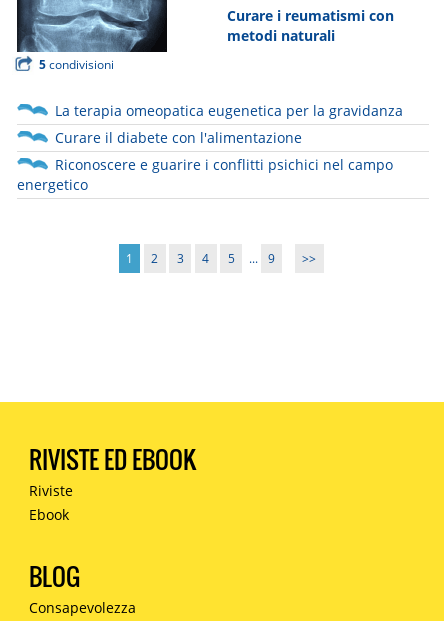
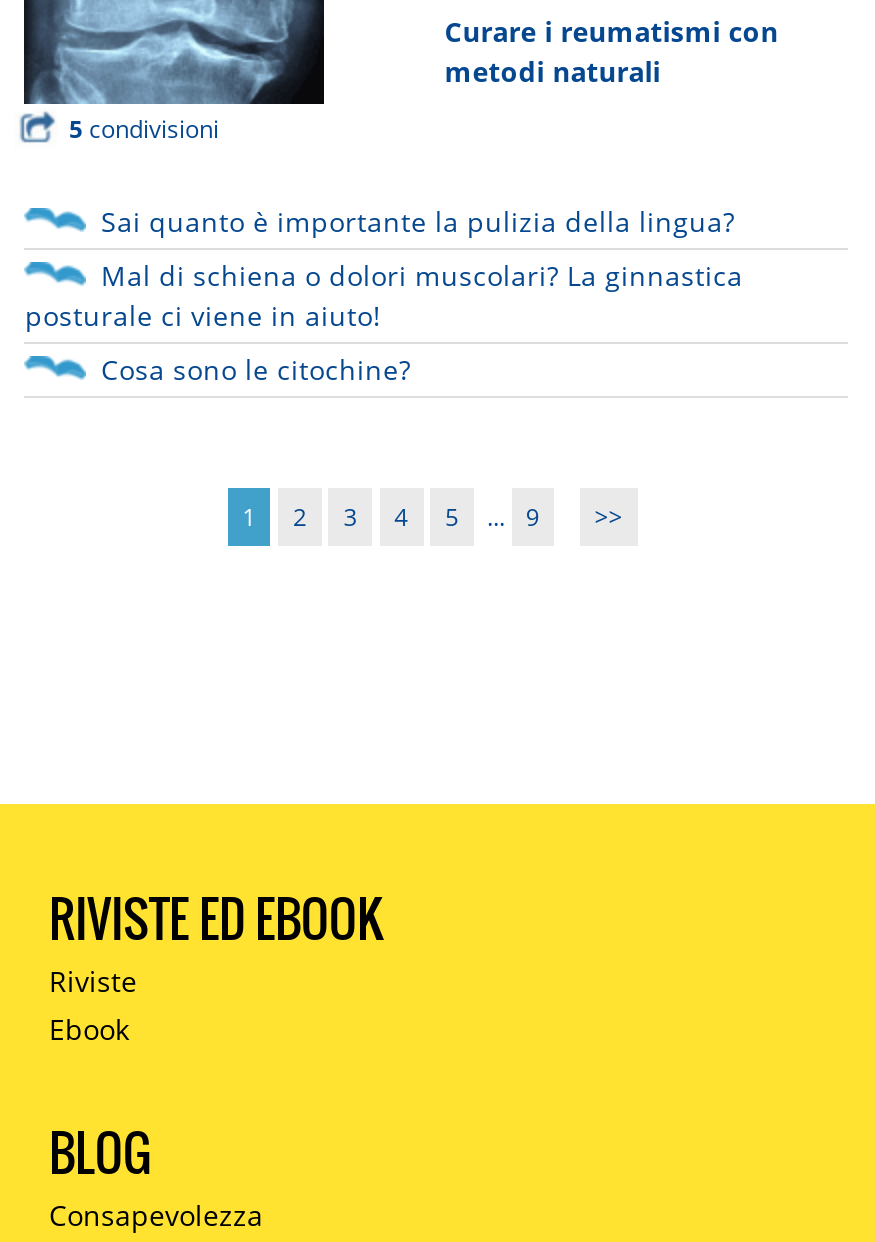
- La terapia omeopatica eugenetica per la gravidanza
- Curare il diabete con l'alimentazione
- Riconoscere e guarire i conflitti psichici nel campo
- energetico
+ Sai quanto è importante la pulizia della lingua?
+ Mal di schiena o dolori muscolari? La ginnastica
+ posturale ci viene in aiuto!
+ Cosa sono le citochine?
